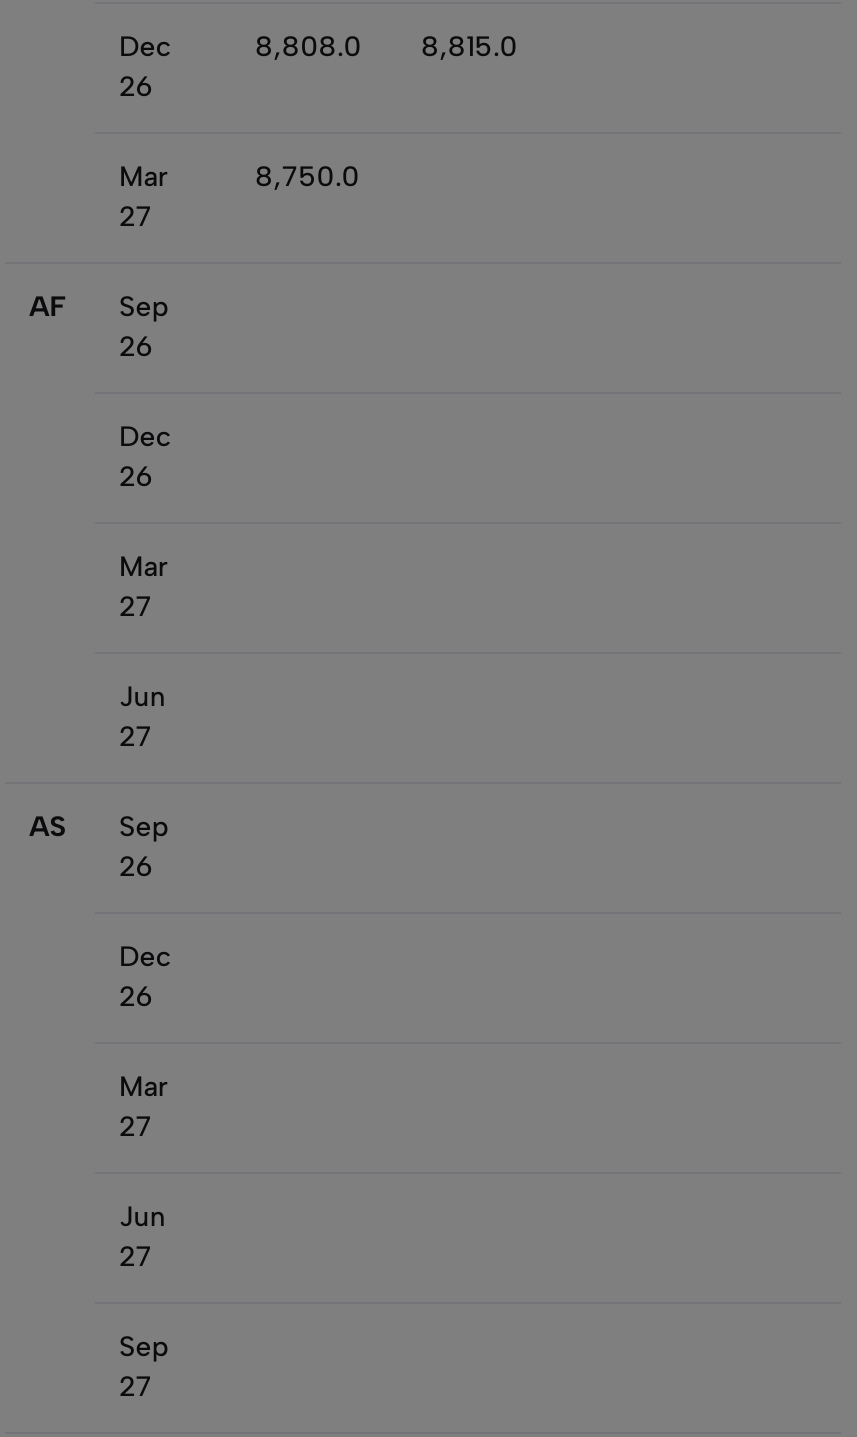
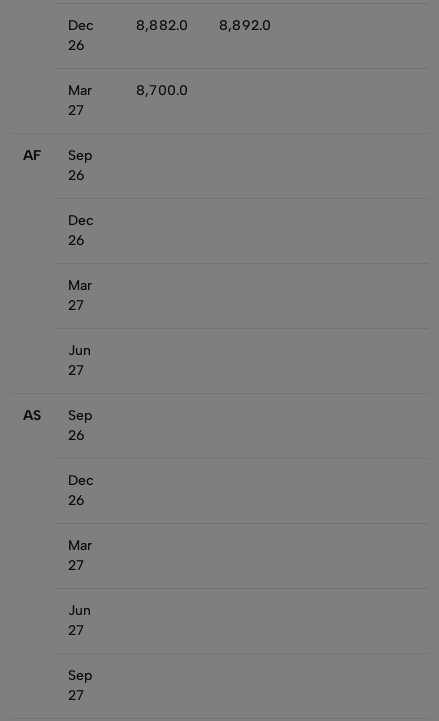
- 8,808.0
+ 8,882.0

- 8,815.0
+ 8,892.0

- 8,750.0
+ 8,700.0
